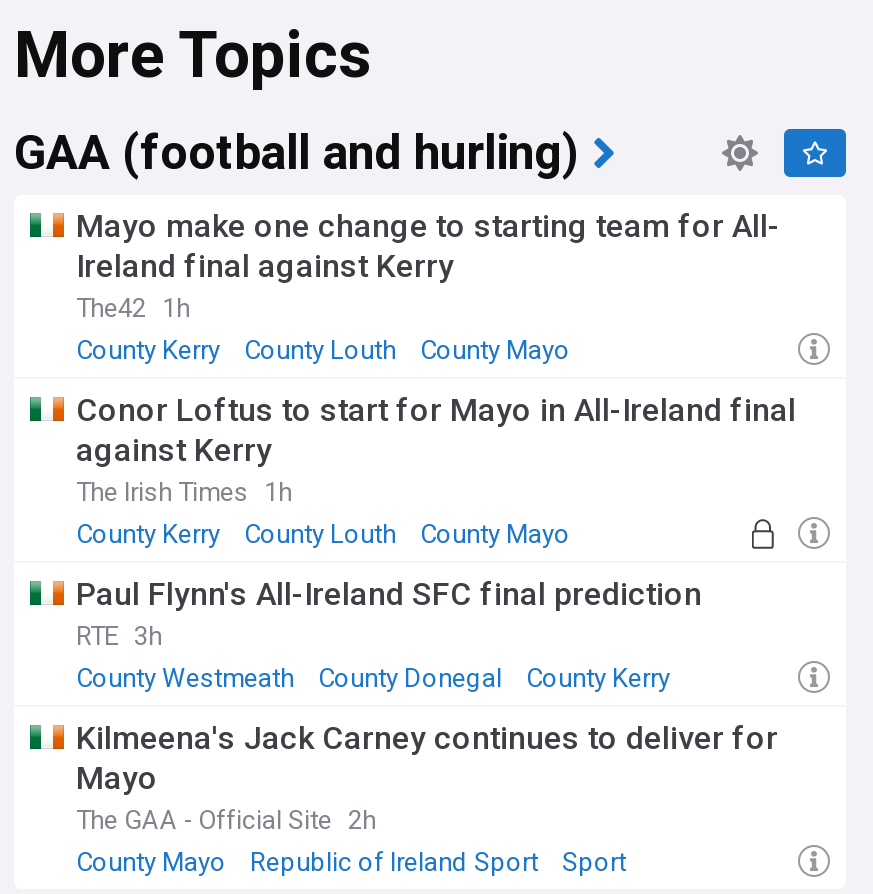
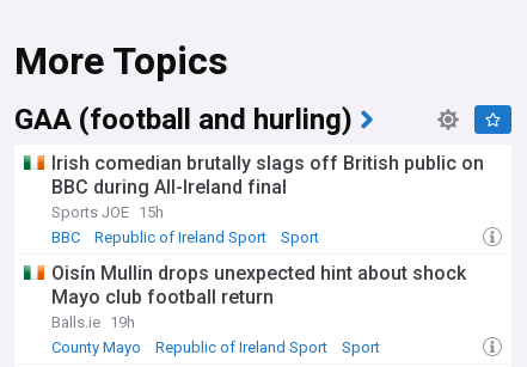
- Mayo make one change to starting team for All-
- Ireland final against Kerry
- The42 1h
- County Kerry
- County Louth
- County Mayo
- Conor Loftus to start for Mayo in All-Ireland final
- against Kerry
- The Irish Times 1h
- County Kerry
- County Louth
- County Mayo
- Paul Flynn's All-Ireland SFC final prediction
- RTE 3h
- County Westmeath
- County Donegal
- County Kerry
- Kilmeena's Jack Carney continues to deliver for
- Mayo
- The GAA - Official Site 2h
+ Irish comedian brutally slags off British public on
+ BBC during All-Ireland final
+ Sports JOE 15h
+ BBC
+ Republic of Ireland Sport
+ Sport
+ Oisín Mullin drops unexpected hint about shock
+ Mayo club football return
+ Balls.ie 19h
